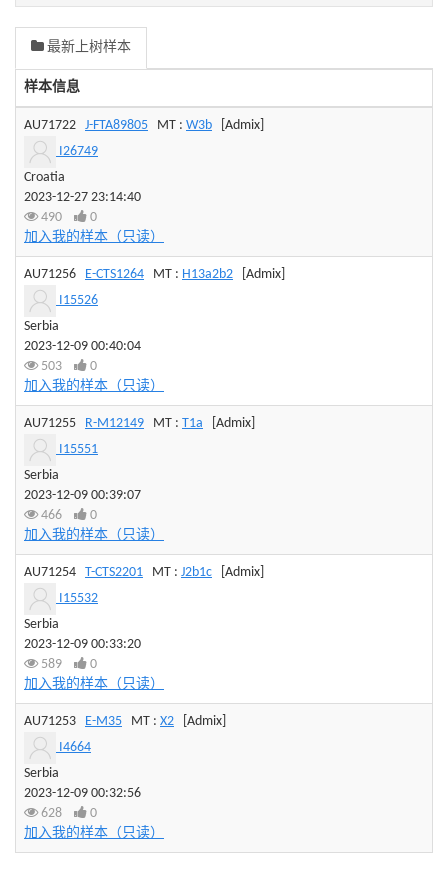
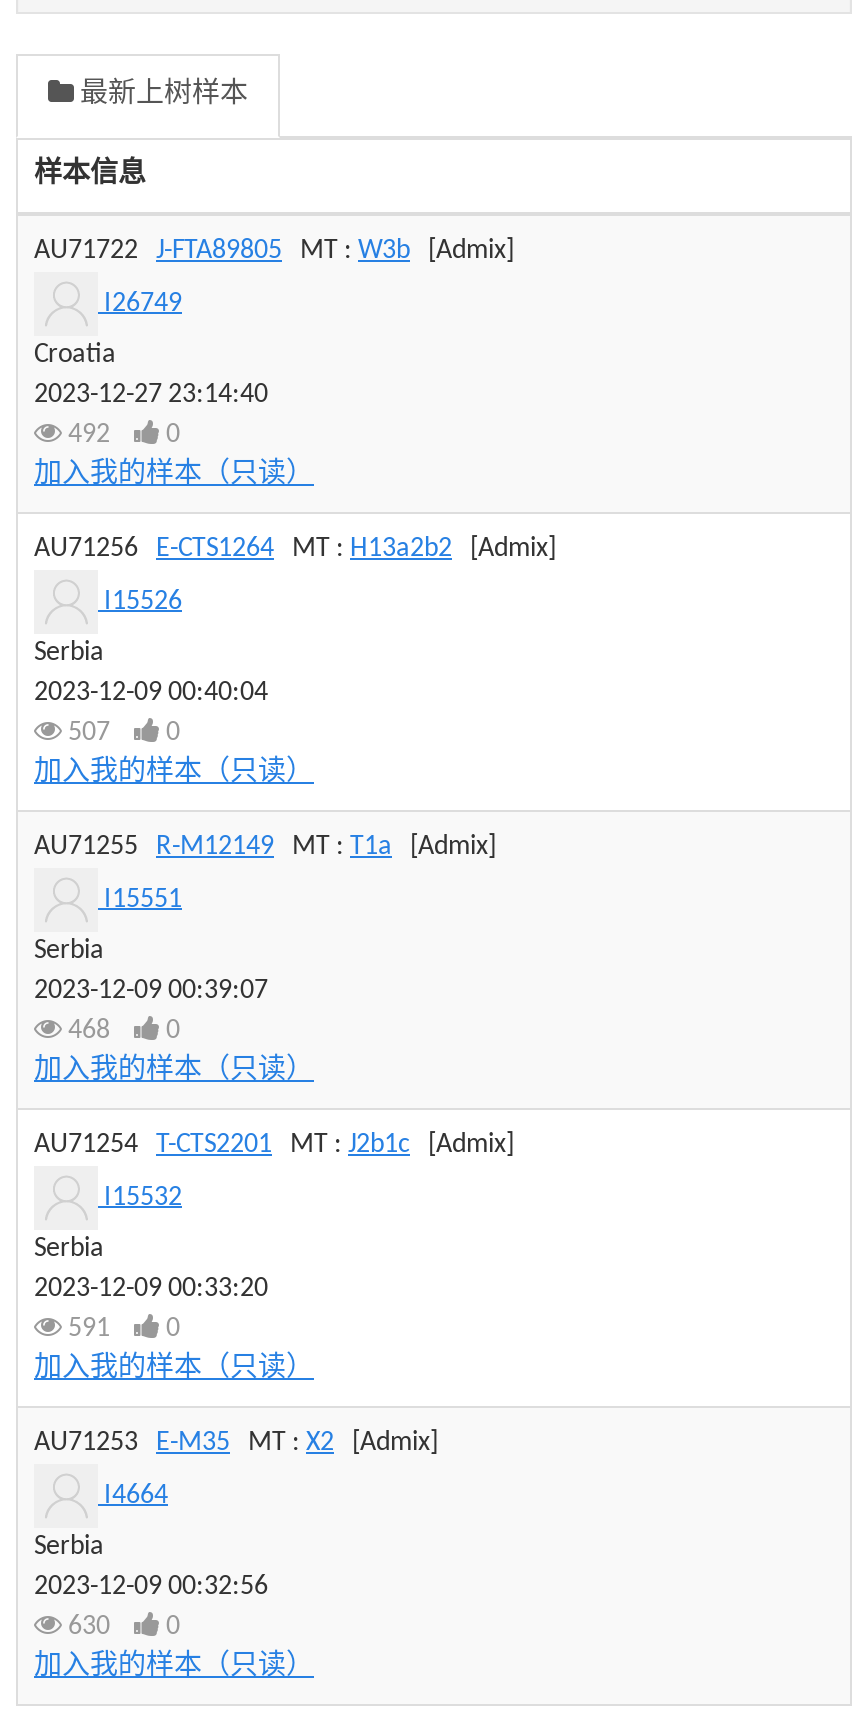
- 490 0
+ 492 0

- 503 0
+ 507 0

- 466 0
+ 468 0

- 589 0
+ 591 0

- 628 0
+ 630 0
